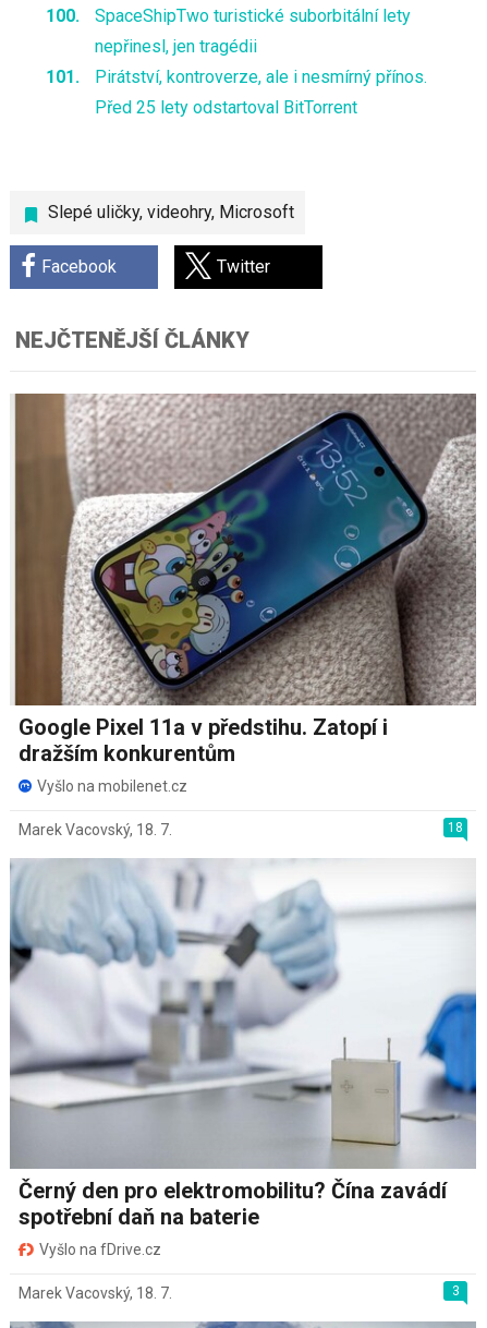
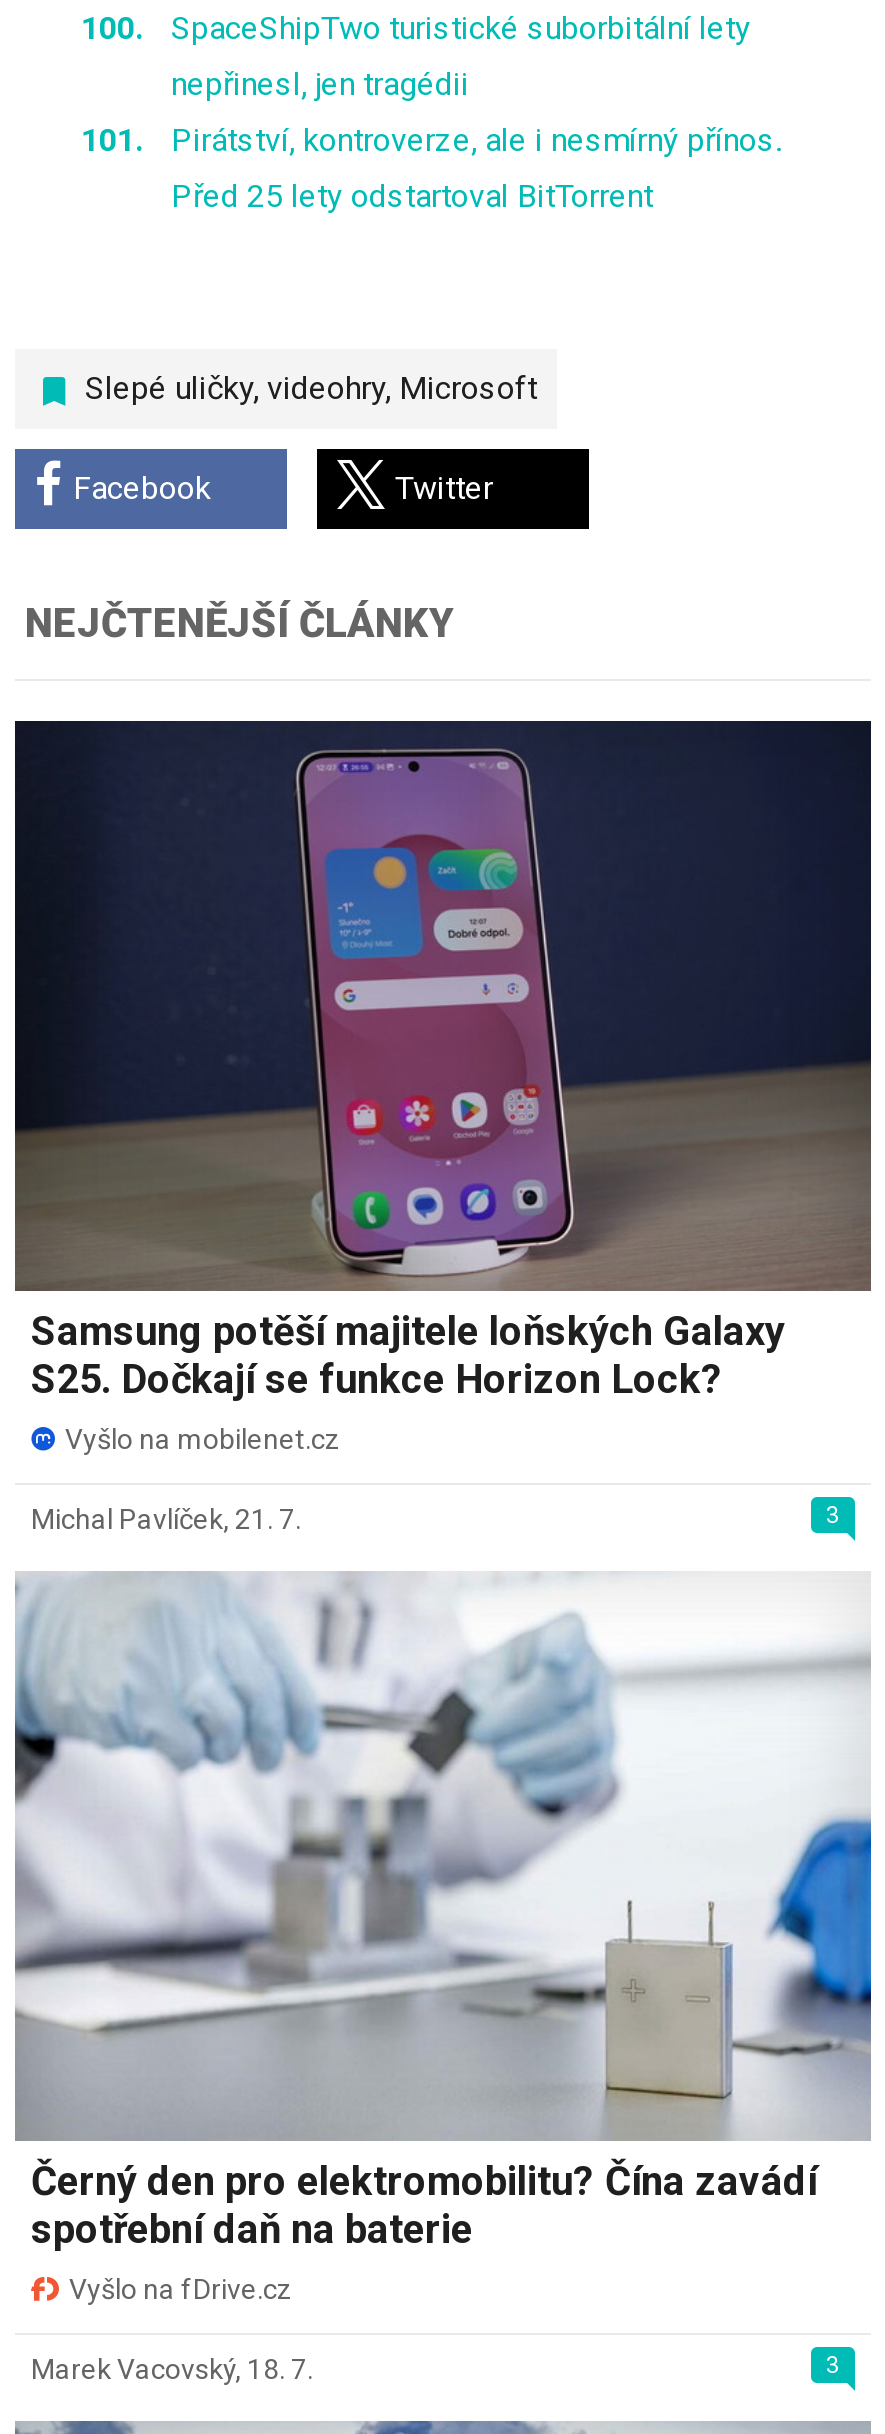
- [image]
- Google Pixel 11a v předstihu. Zatopí i
- dražším konkurentům
+ [image]
+ Samsung potěší majitele loňských Galaxy
+ S25. Dočkají se funkce Horizon Lock?

- 18
- Marek Vacovský, 18. 7.
+ 3
+ Michal Pavlíček, 21. 7.
